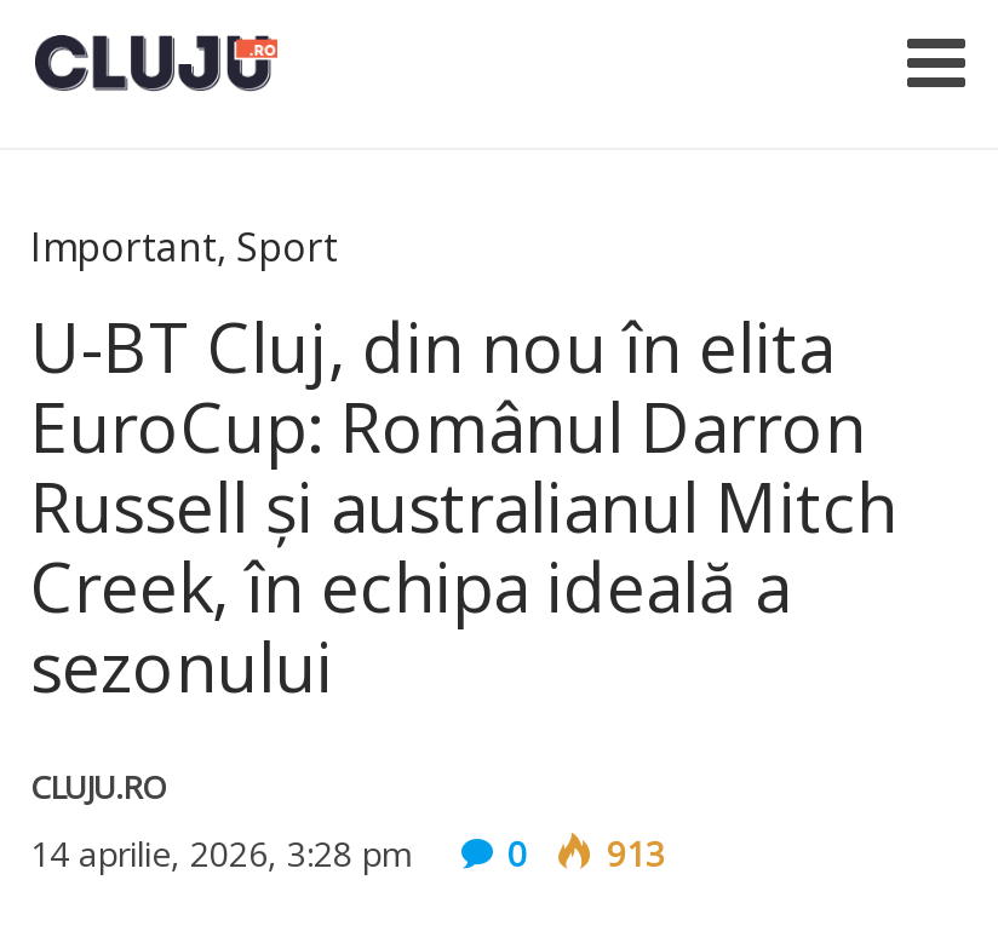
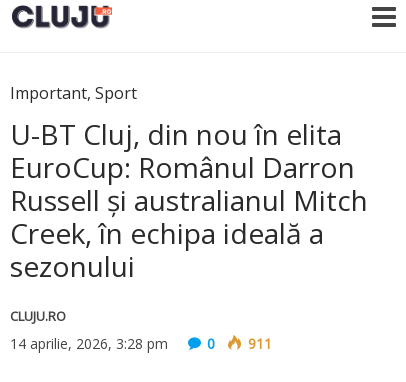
- 0 913
+ 0 911
